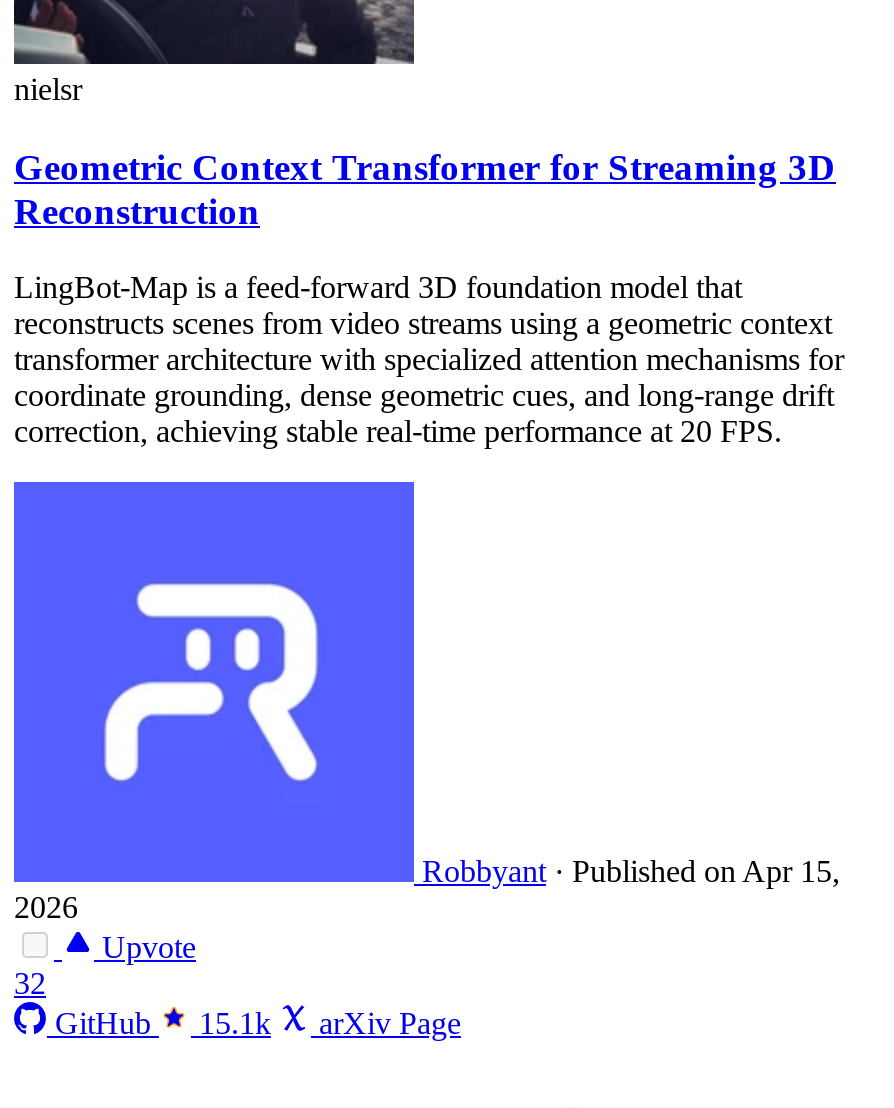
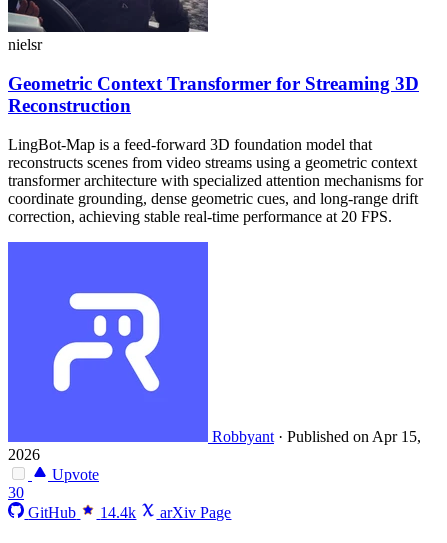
- 32
+ 30

- GitHub 15.1k arXiv Page
+ GitHub 14.4k arXiv Page
